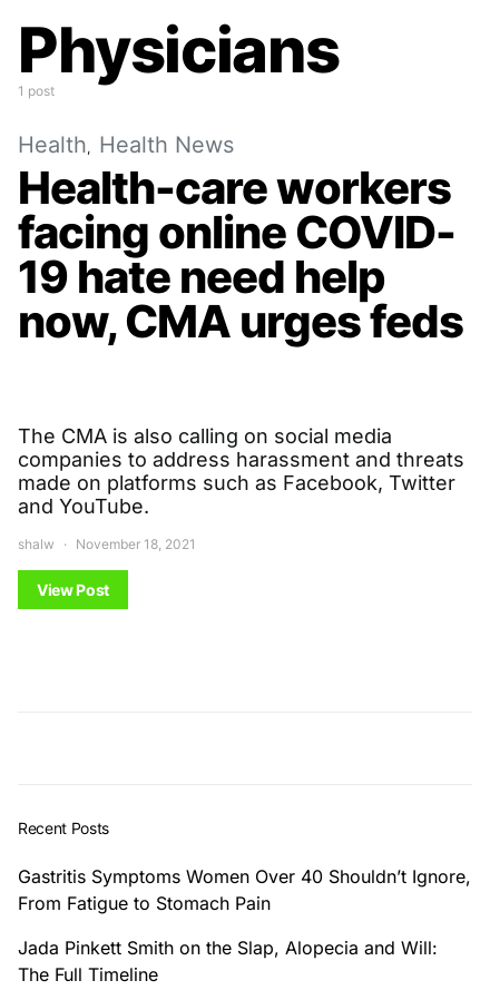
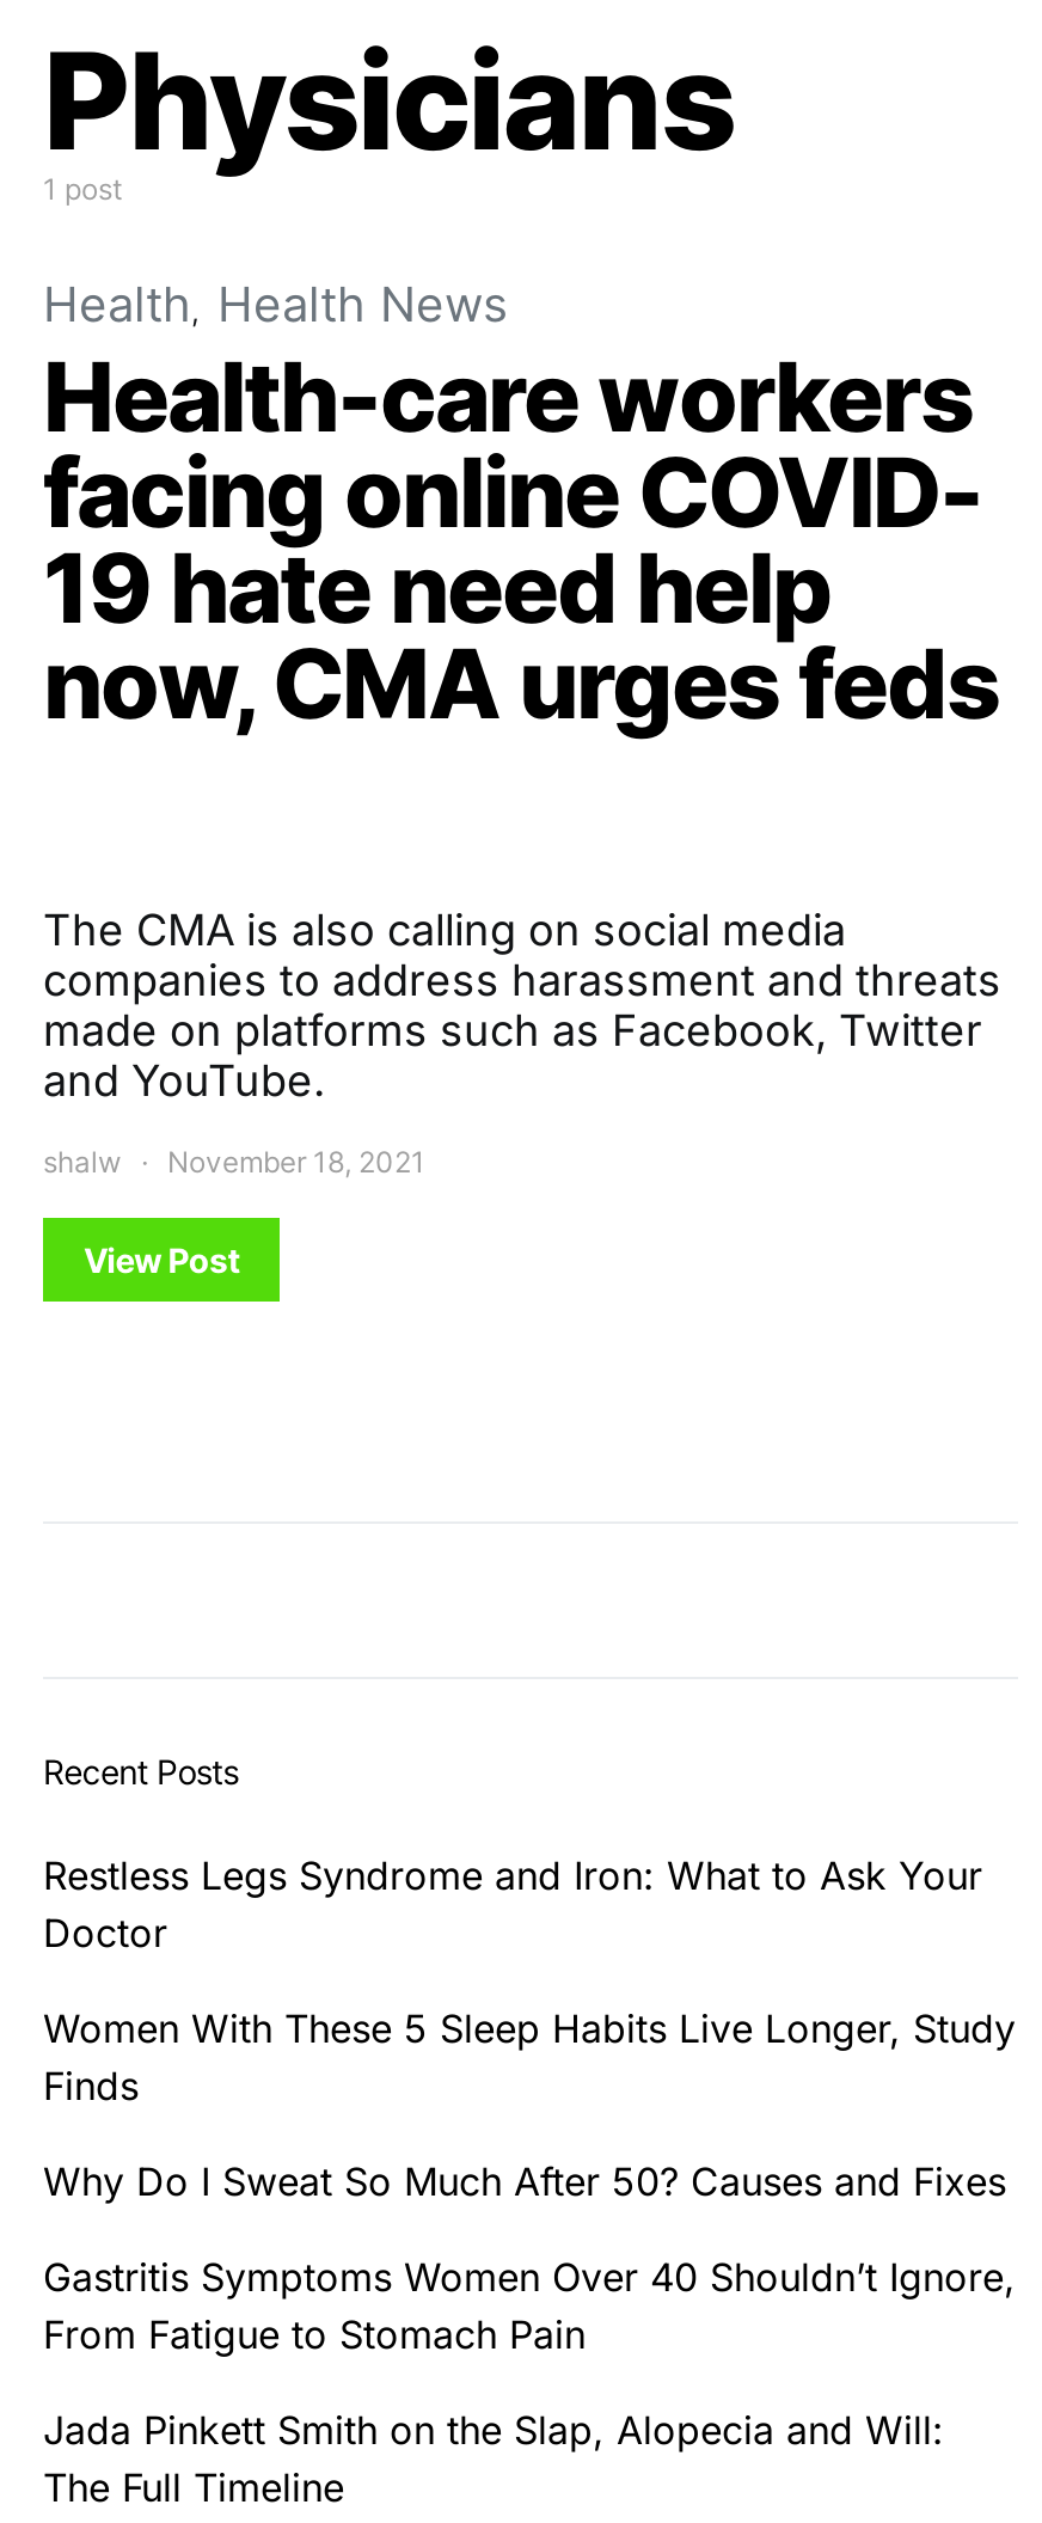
+ Restless Legs Syndrome and Iron: What to Ask Your
+ Doctor
+ Women With These 5 Sleep Habits Live Longer, Study
+ Finds
+ Why Do I Sweat So Much After 50? Causes and Fixes
